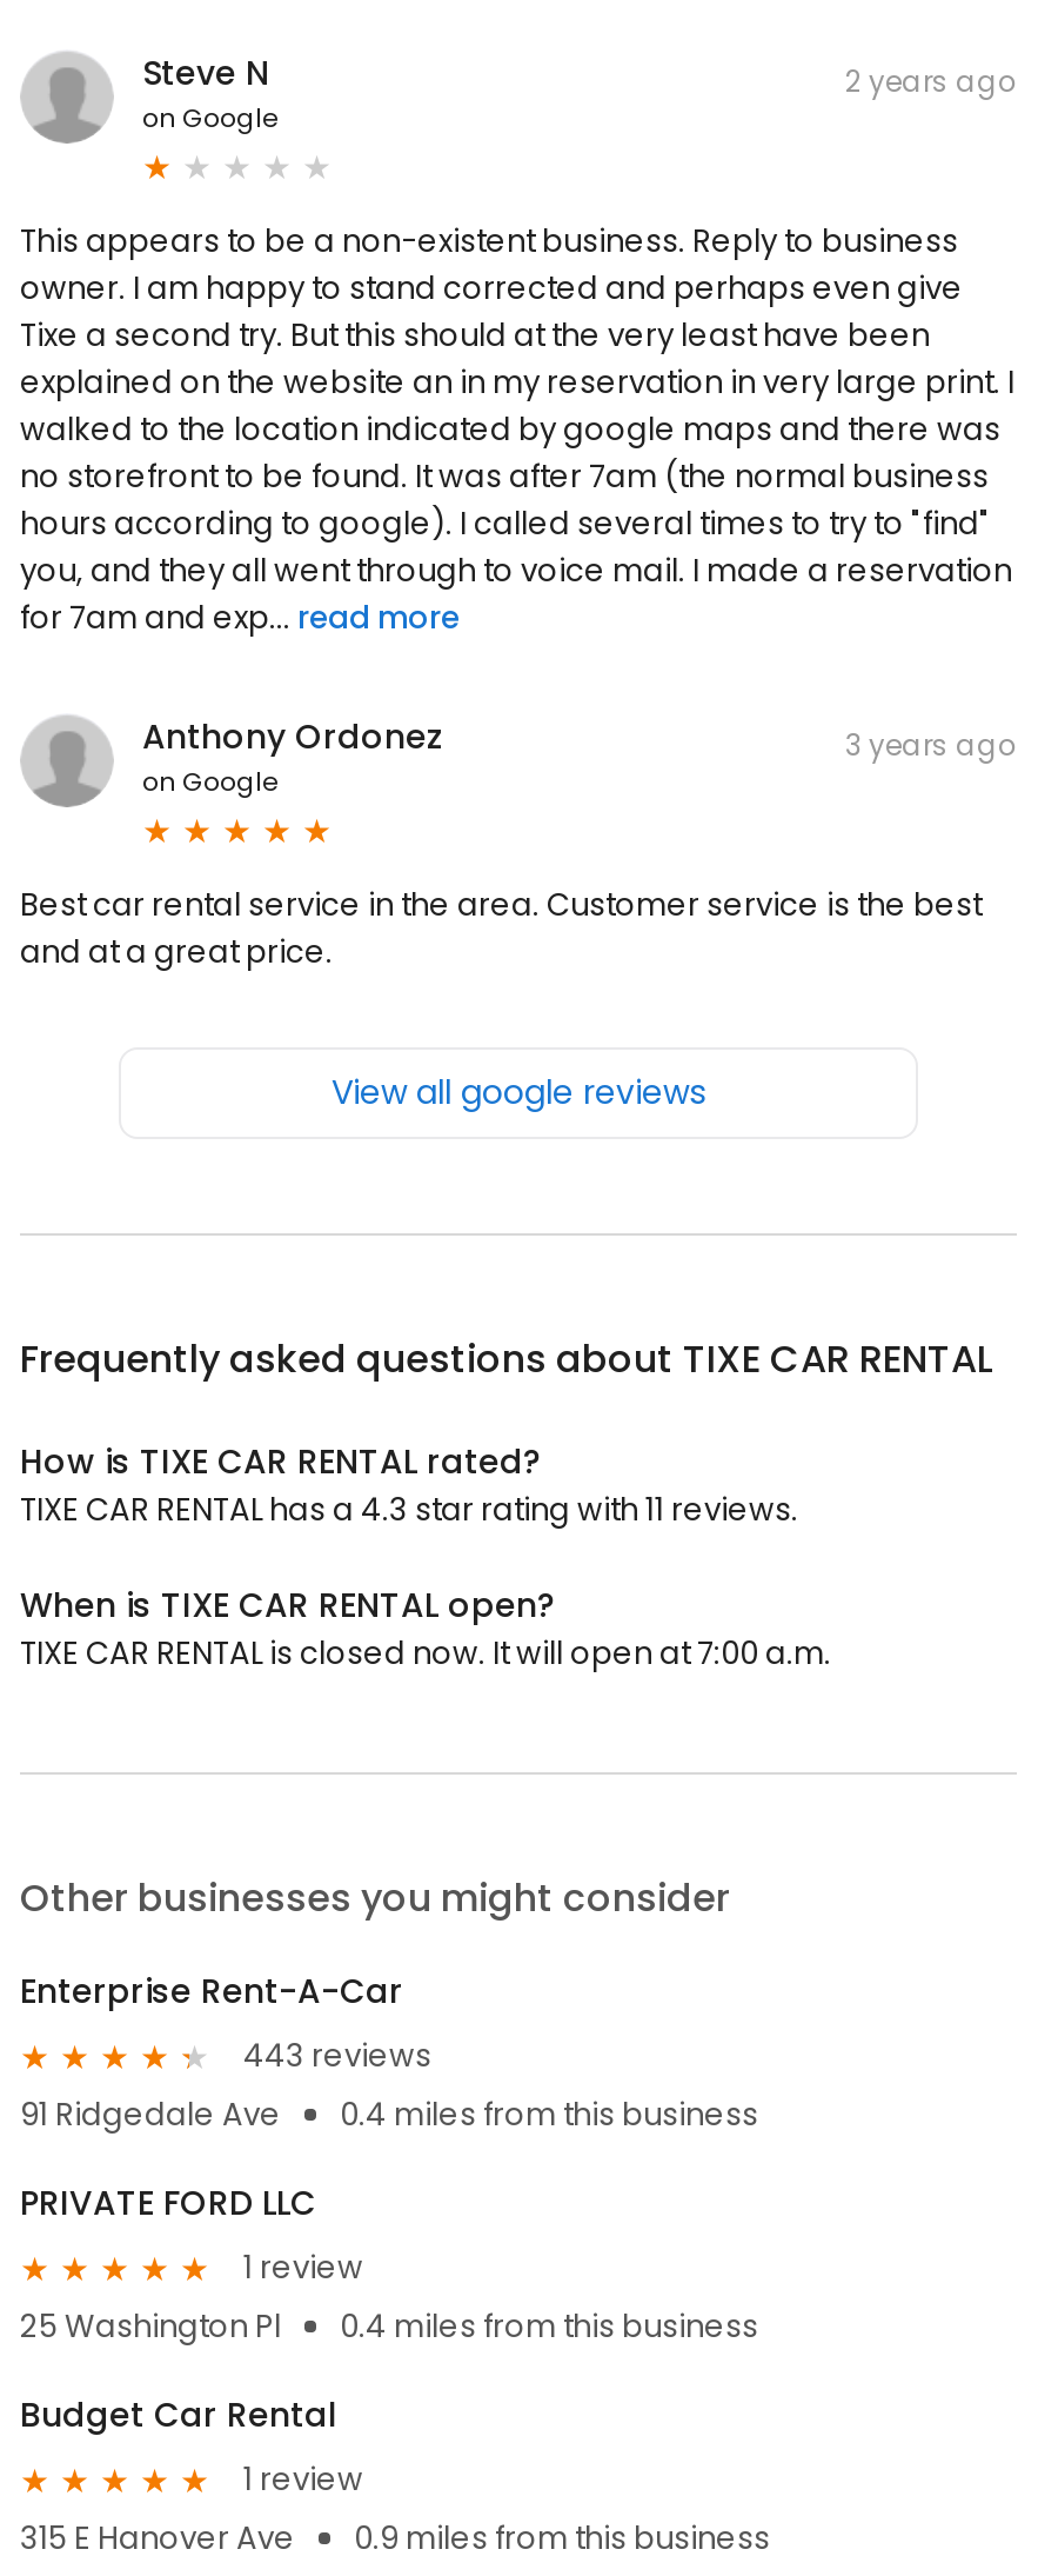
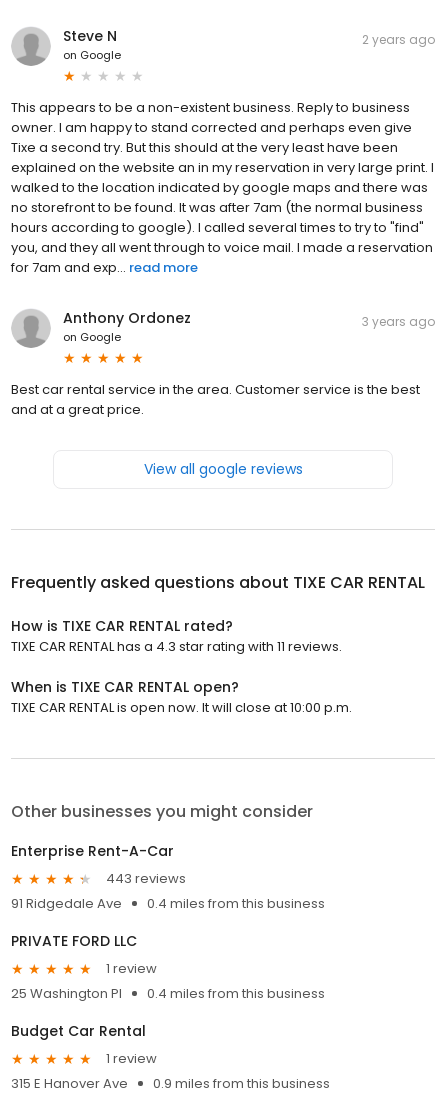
- TIXE CAR RENTAL is closed now. It will open at 7:00 a.m.
+ TIXE CAR RENTAL is open now. It will close at 10:00 p.m.
